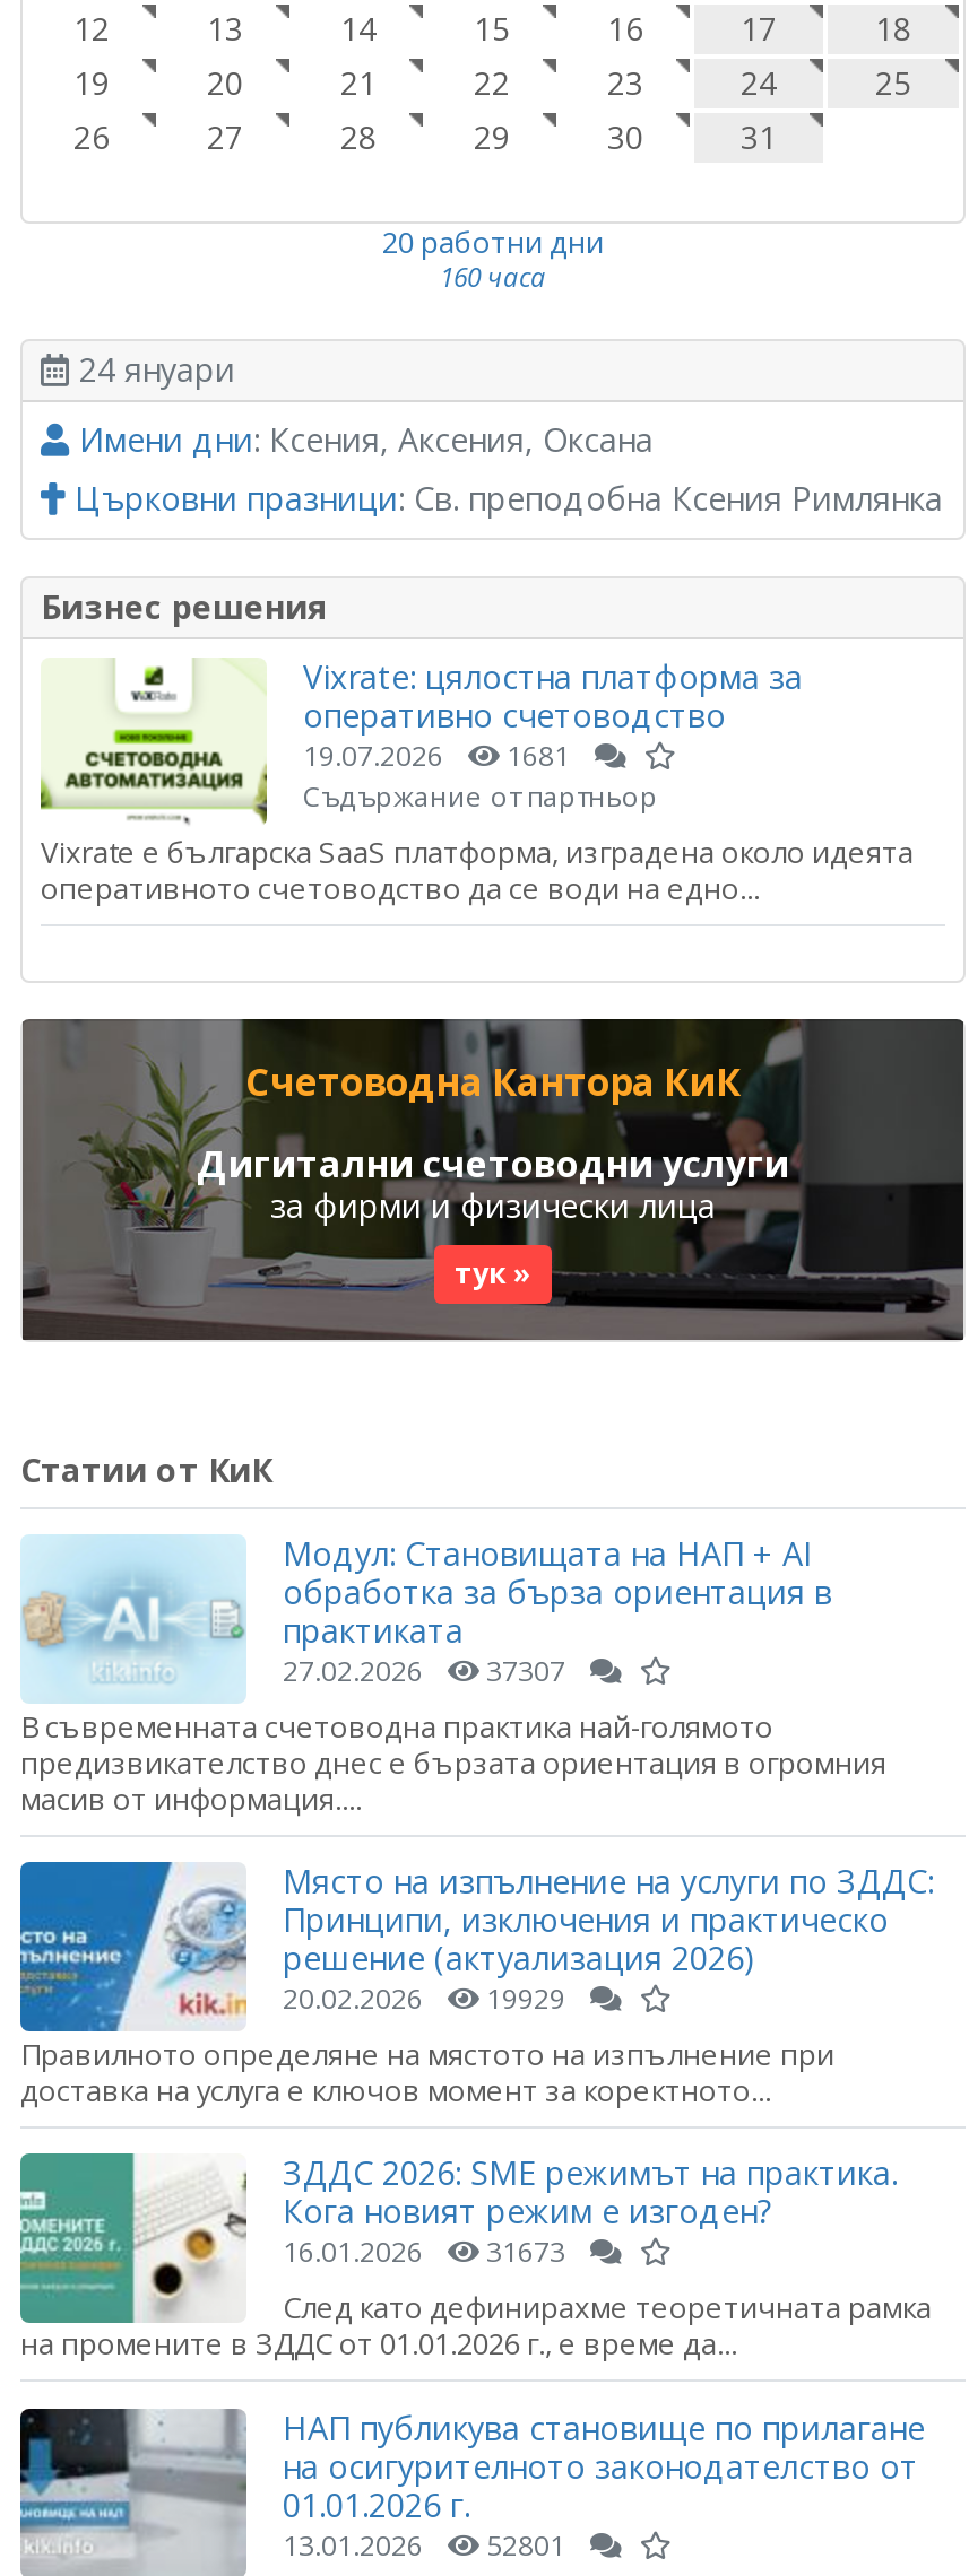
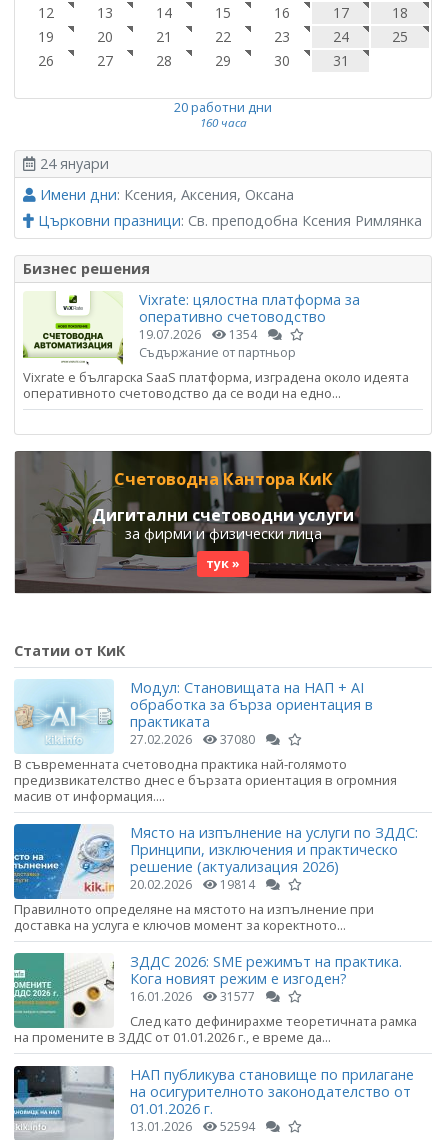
- 19.07.2026 1681
+ 19.07.2026 1354

- 27.02.2026 37307
+ 27.02.2026 37080

- 20.02.2026 19929
+ 20.02.2026 19814

- 16.01.2026 31673
+ 16.01.2026 31577

- 13.01.2026 52801
+ 13.01.2026 52594
